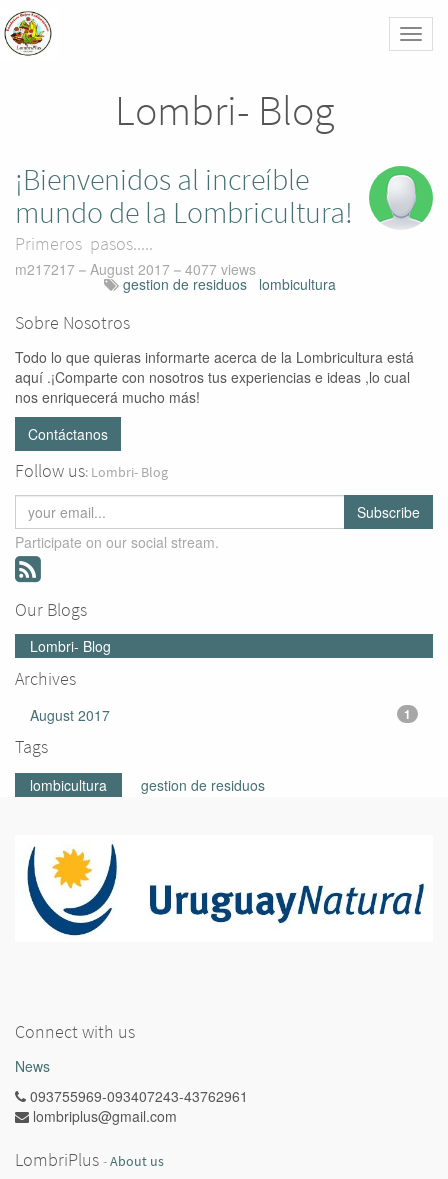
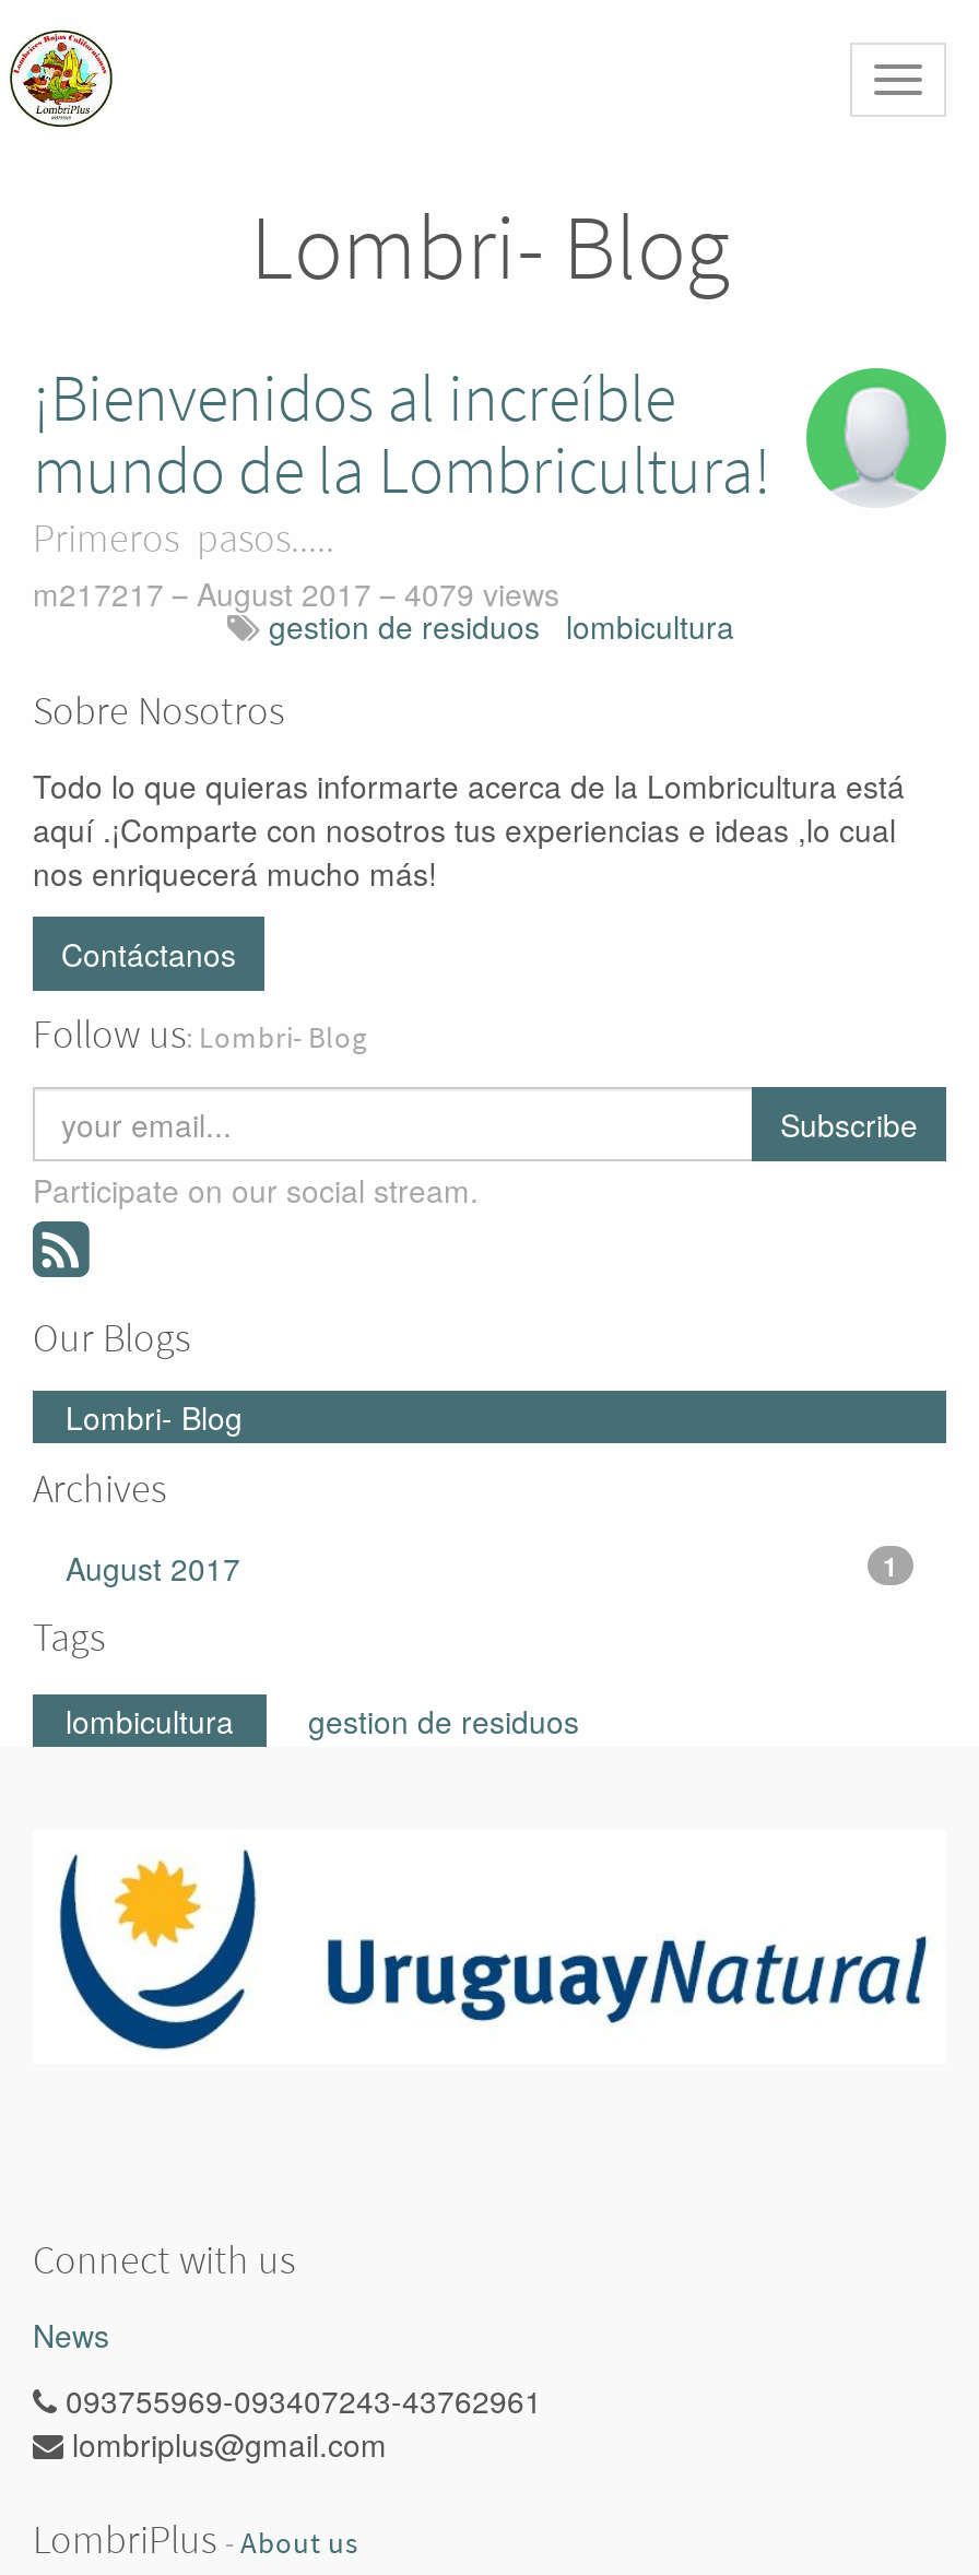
- m217217 August 2017 4077 views
+ m217217 August 2017 4079 views
